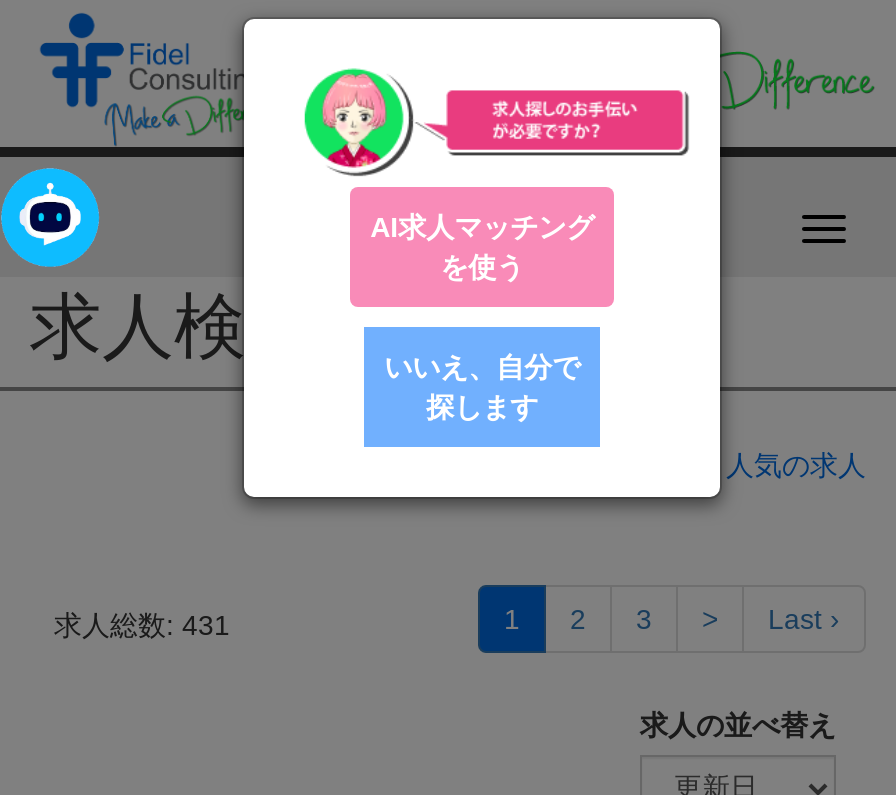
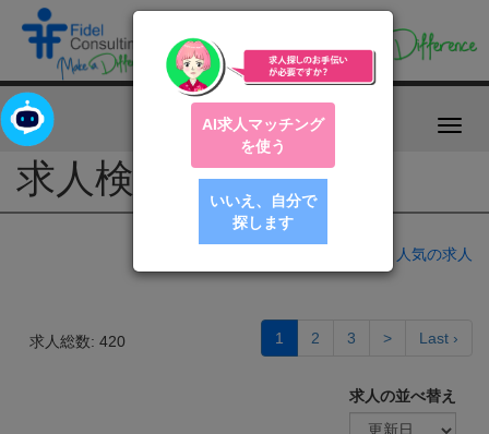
- 求人総数: 431
+ 求人総数: 420
